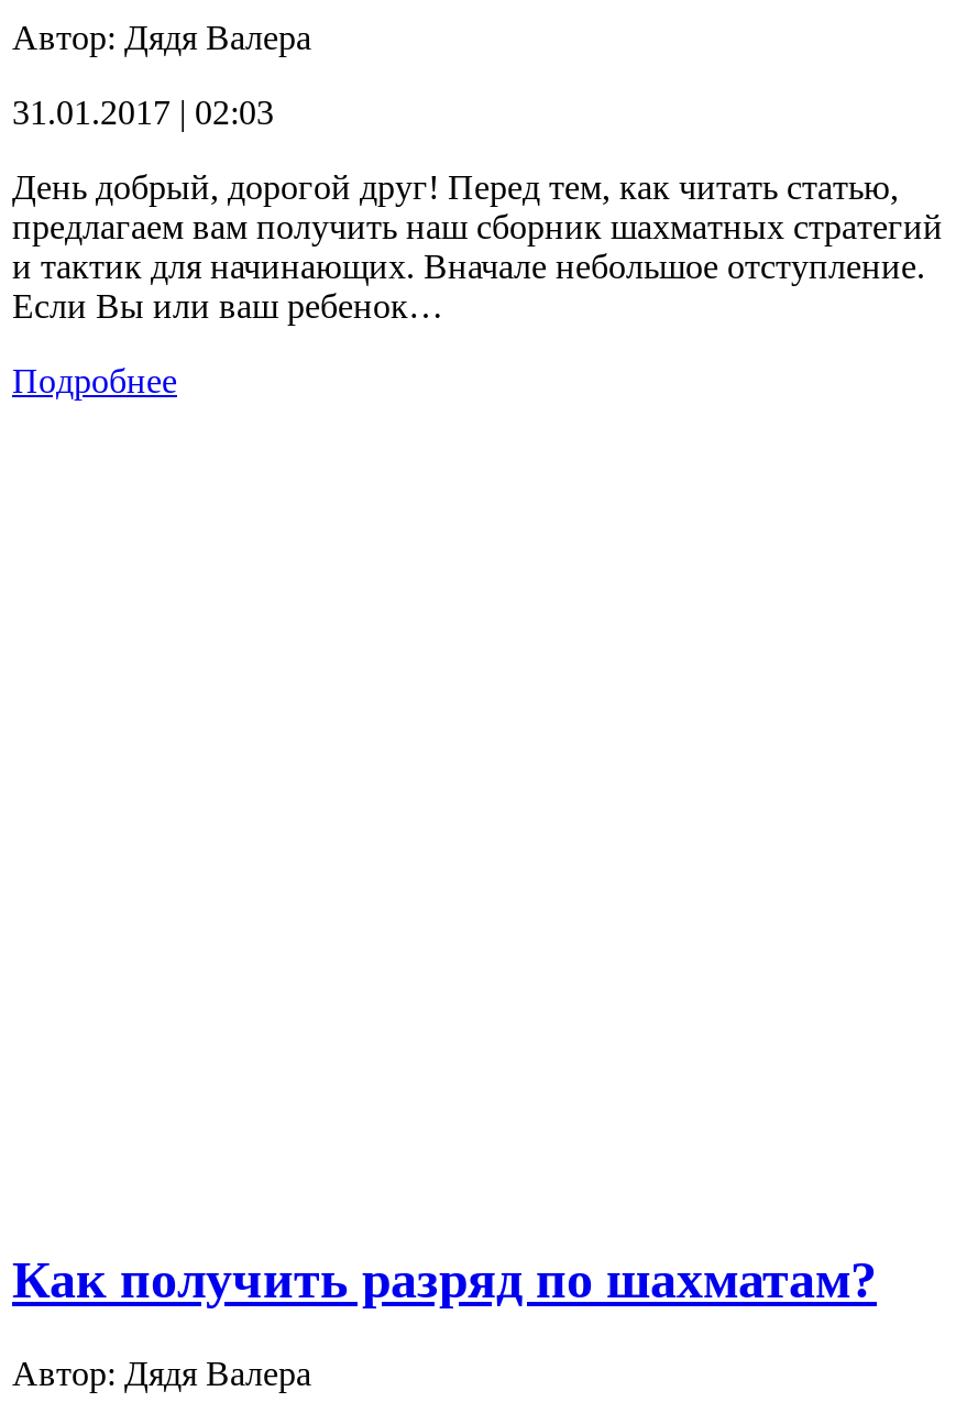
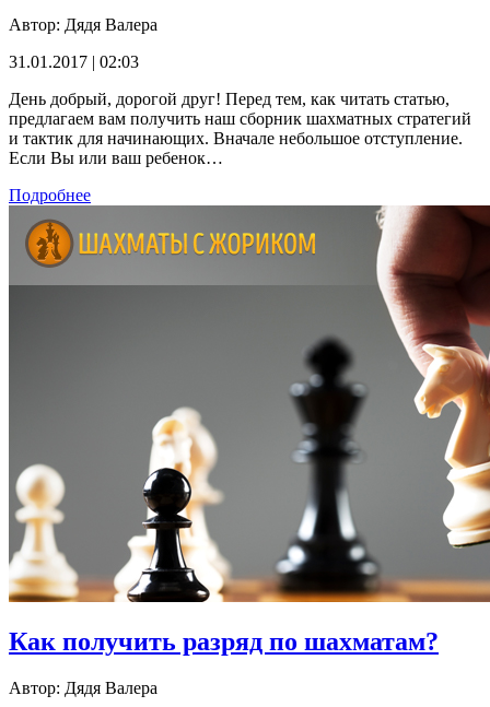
+ [image]
